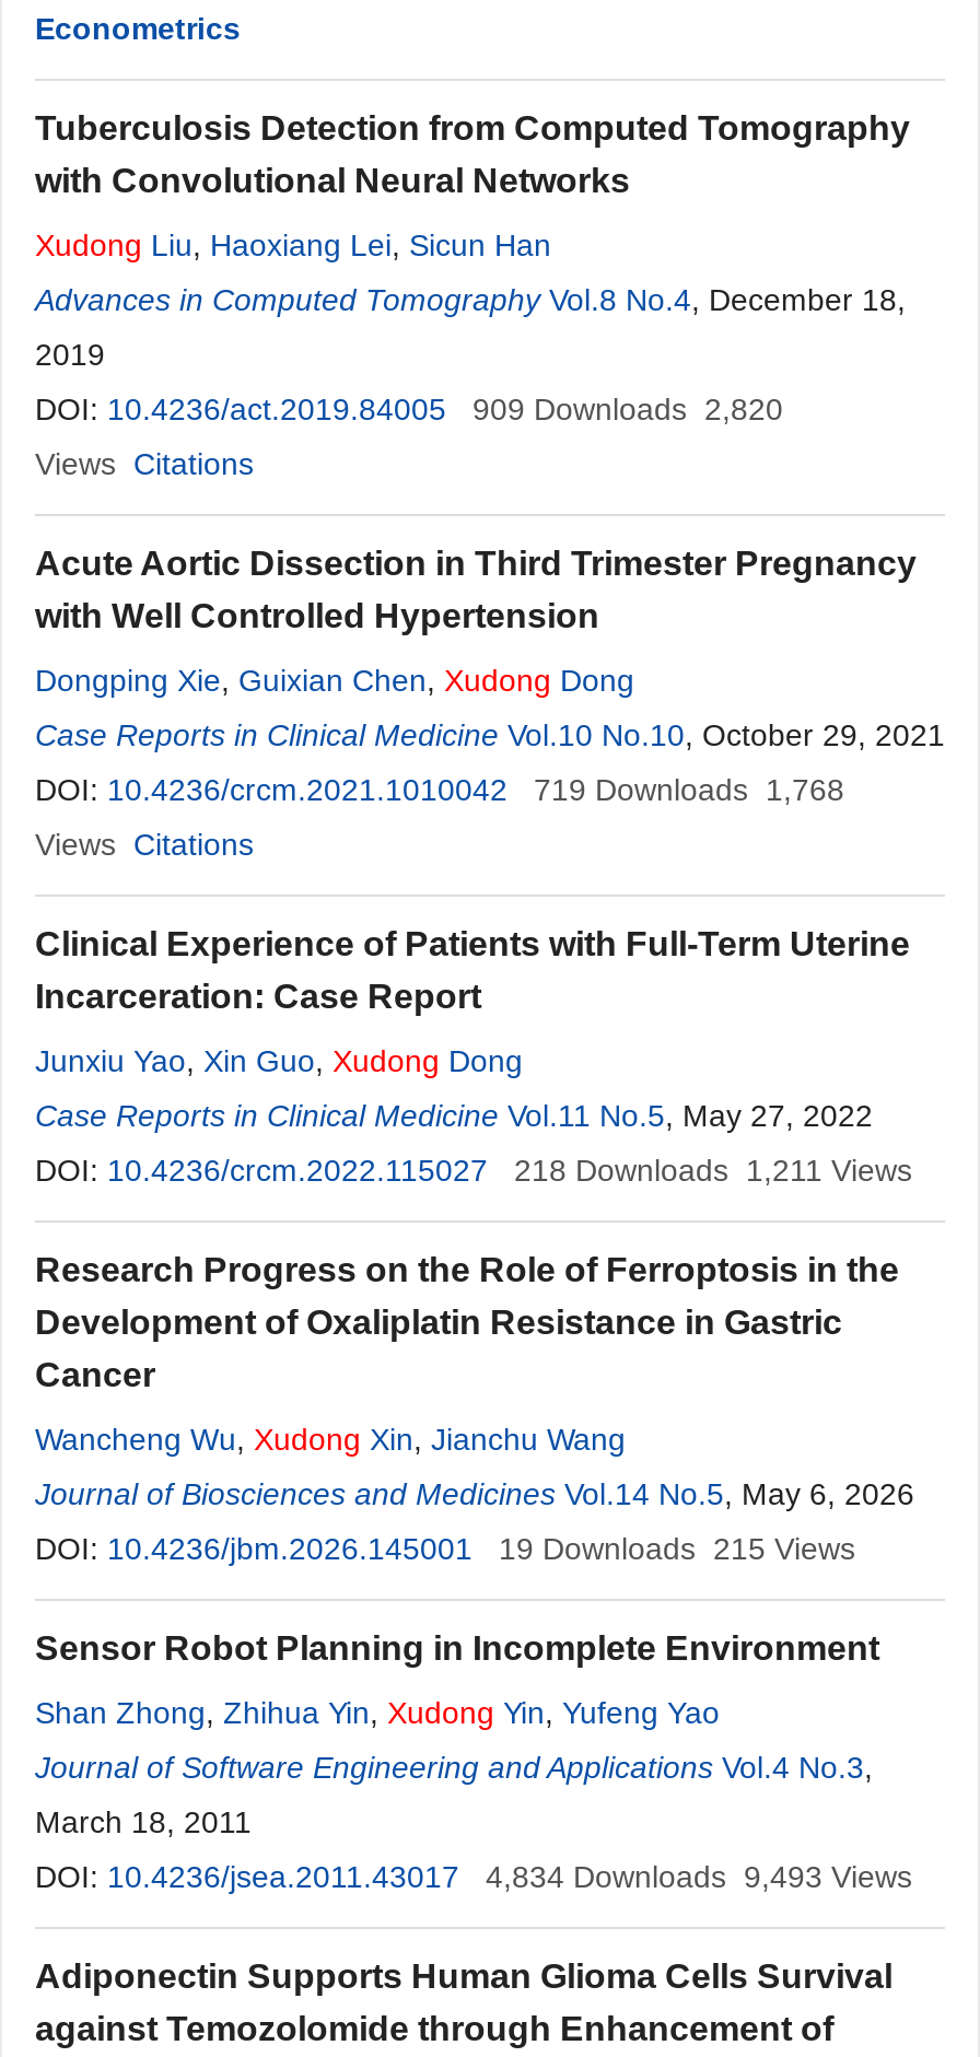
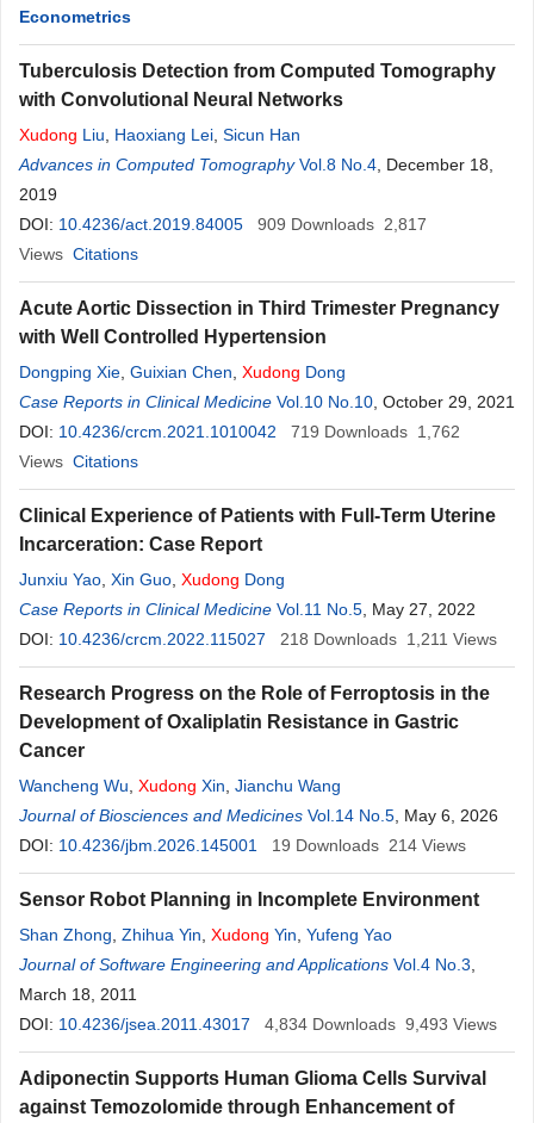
- DOI: 10.4236/act.2019.84005 909 Downloads 2,820
+ DOI: 10.4236/act.2019.84005 909 Downloads 2,817

- DOI: 10.4236/crcm.2021.1010042 719 Downloads 1,768
+ DOI: 10.4236/crcm.2021.1010042 719 Downloads 1,762

- 19 Downloads 215 Views
+ 19 Downloads 214 Views
